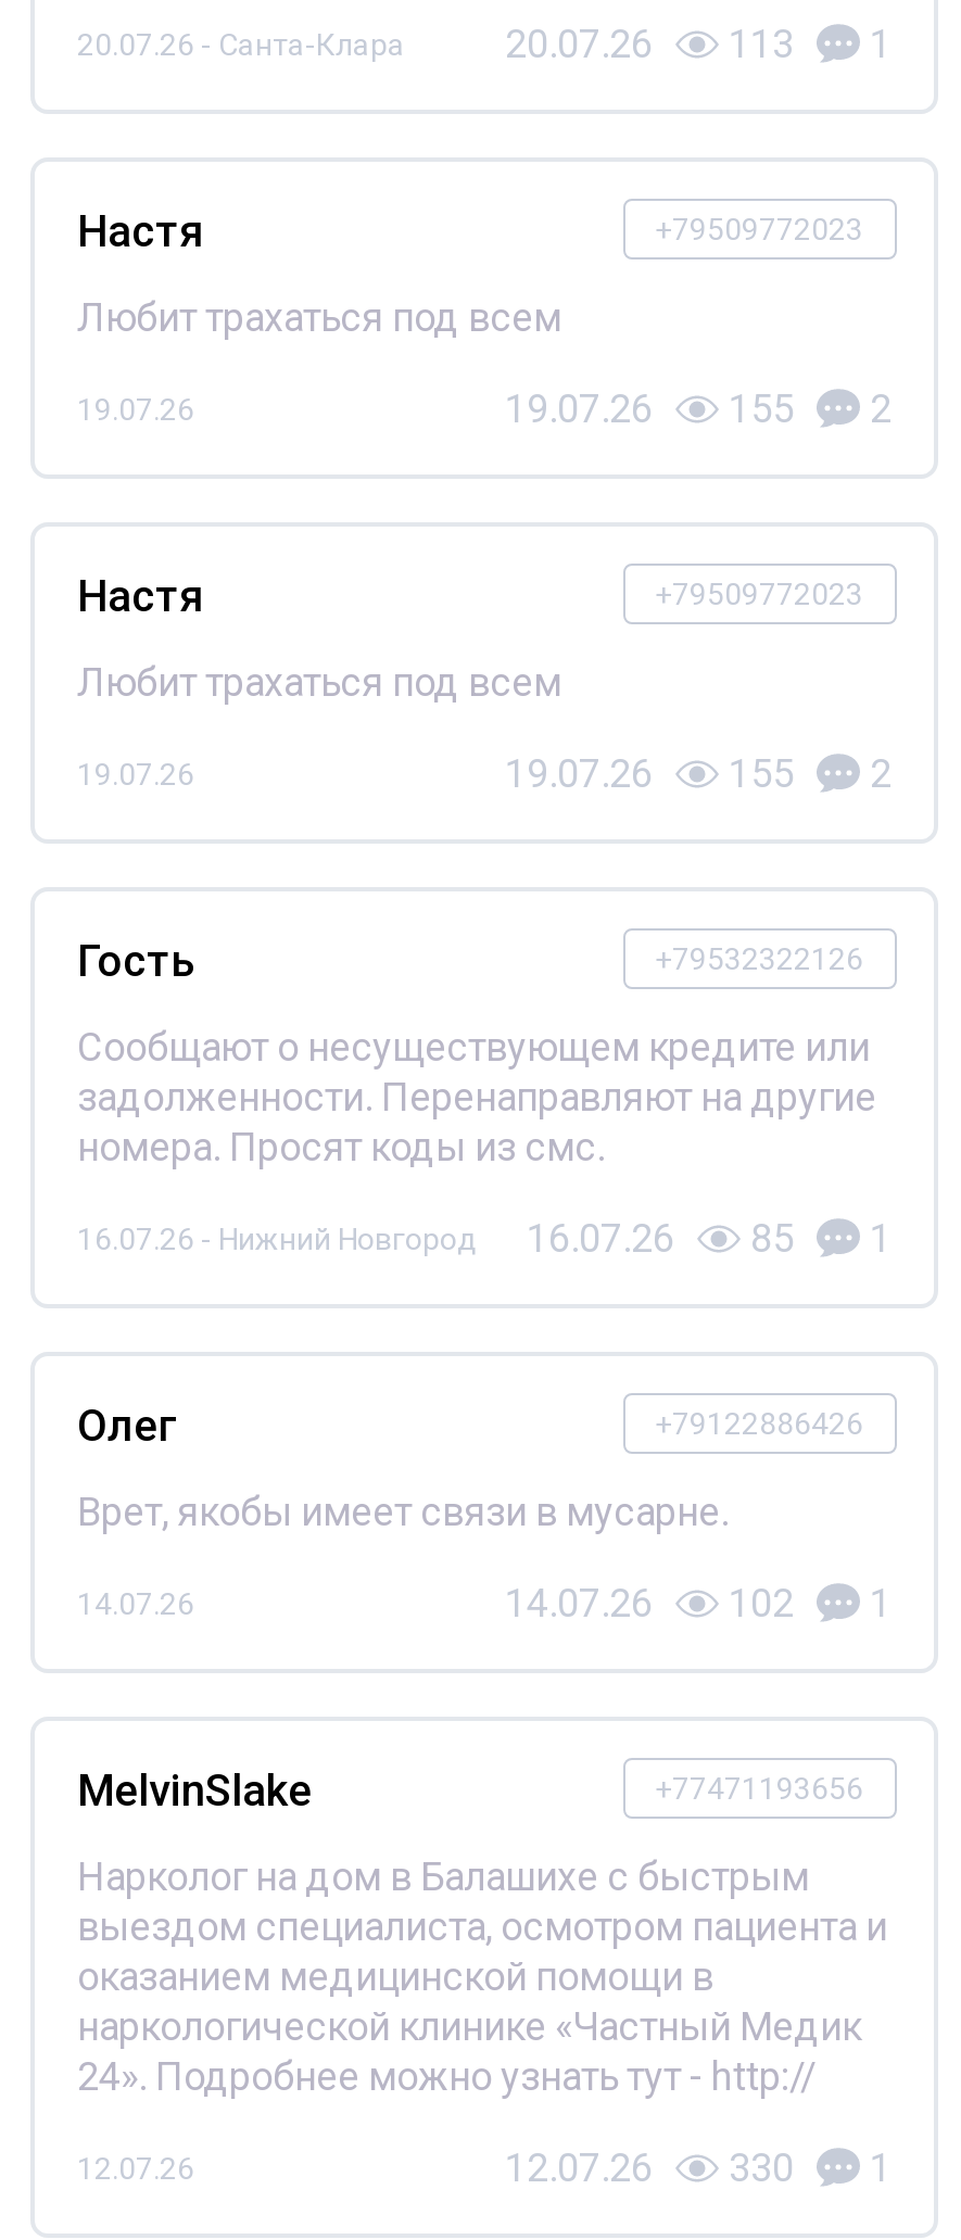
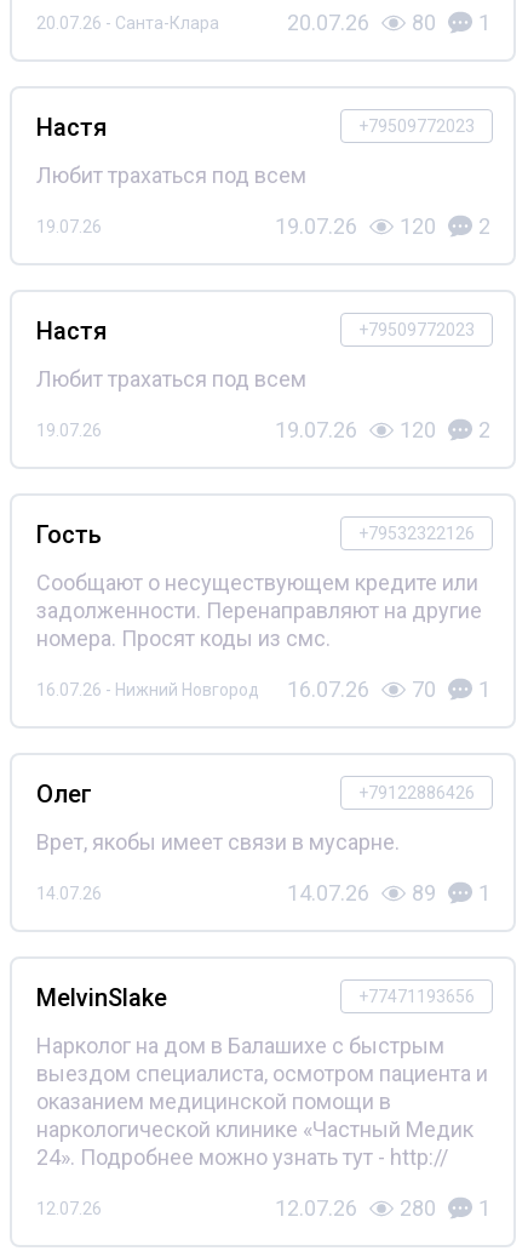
- 20.07.26 113 1
+ 20.07.26 80 1

- 19.07.26 155 2
+ 19.07.26 120 2

- 19.07.26 155 2
+ 19.07.26 120 2

- 16.07.26 - Нижний Новгород 16.07.26 85 1
+ 16.07.26 - Нижний Новгород 16.07.26 70 1

- 14.07.26 102 1
+ 14.07.26 89 1

- 12.07.26 330 1
+ 12.07.26 280 1
